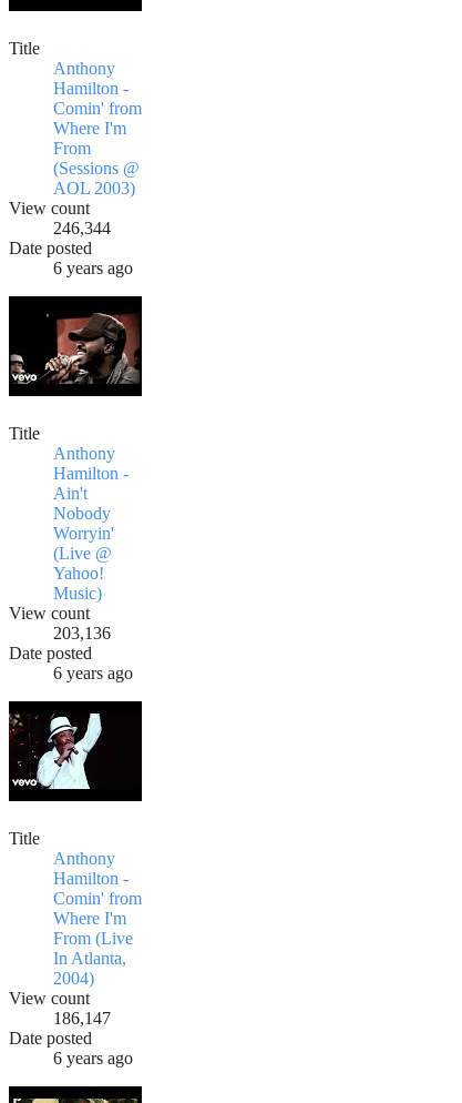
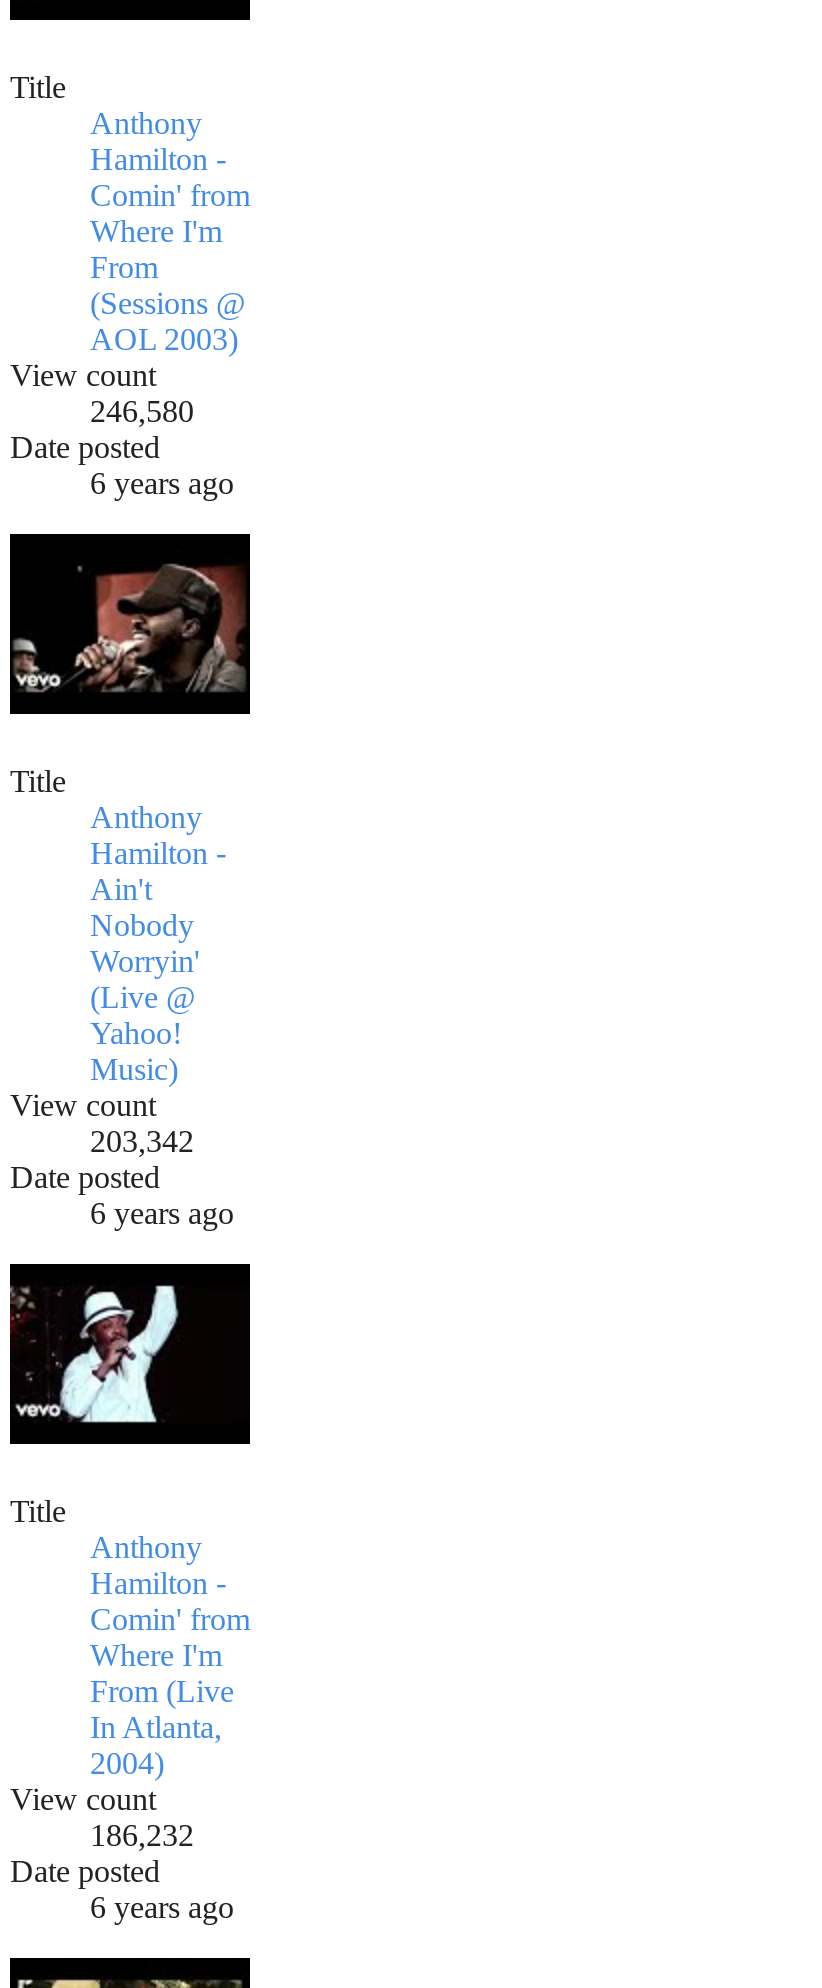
- 246,344
+ 246,580

- 203,136
+ 203,342

- 186,147
+ 186,232
